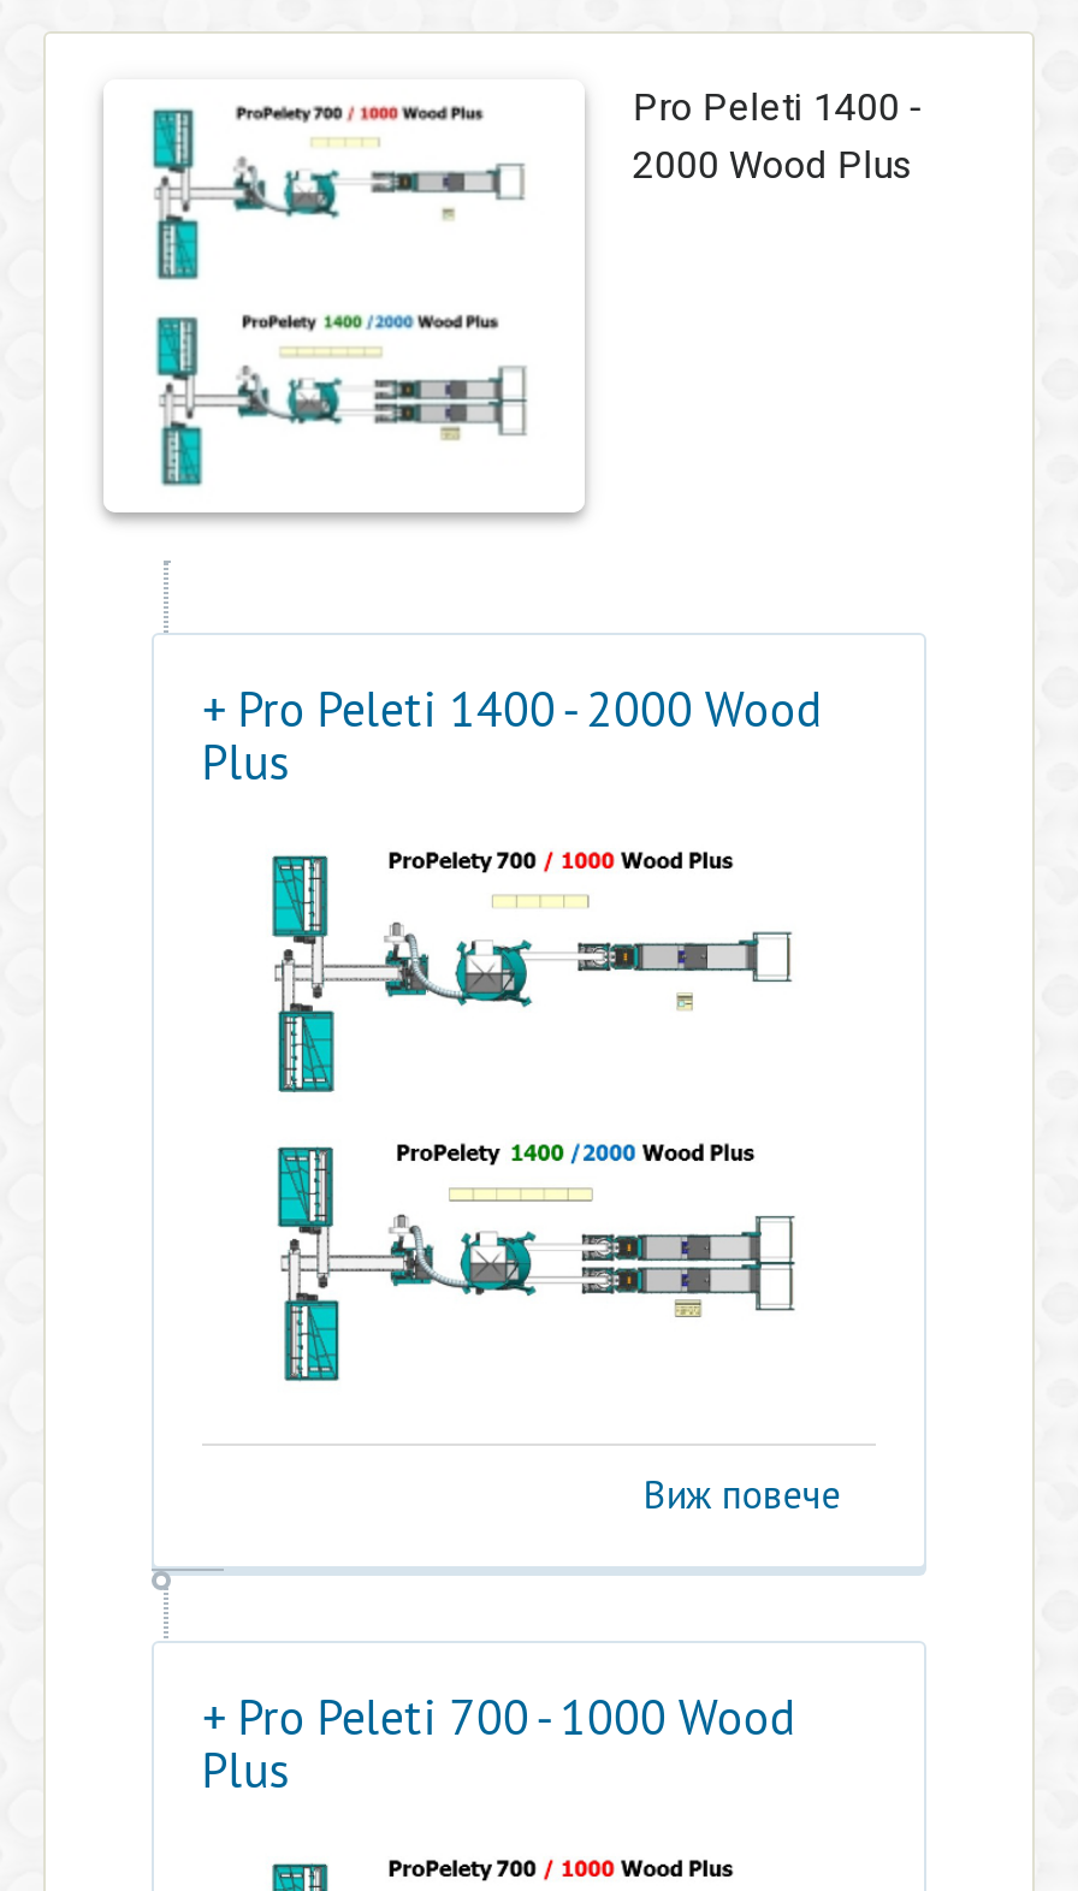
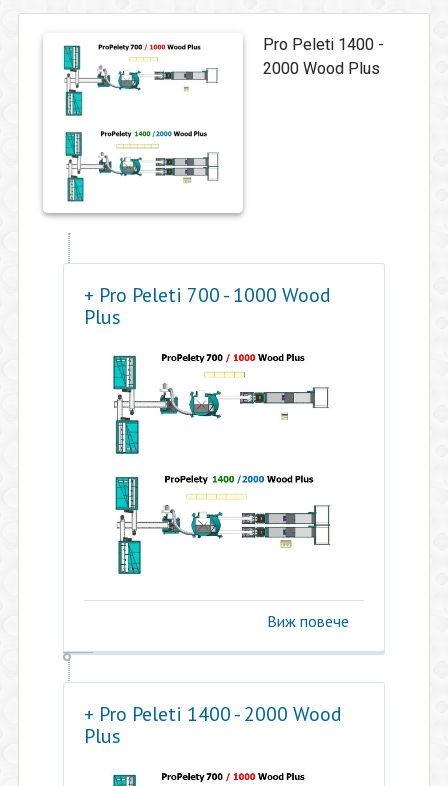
moved down: + Pro Peleti 1400 - 2000 Wood

moved up: + Pro Peleti 700 - 1000 Wood
